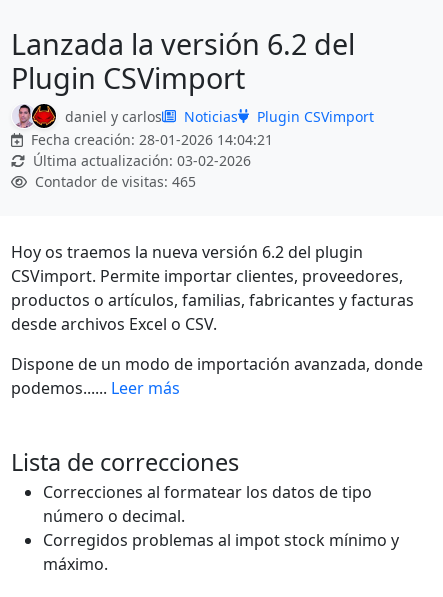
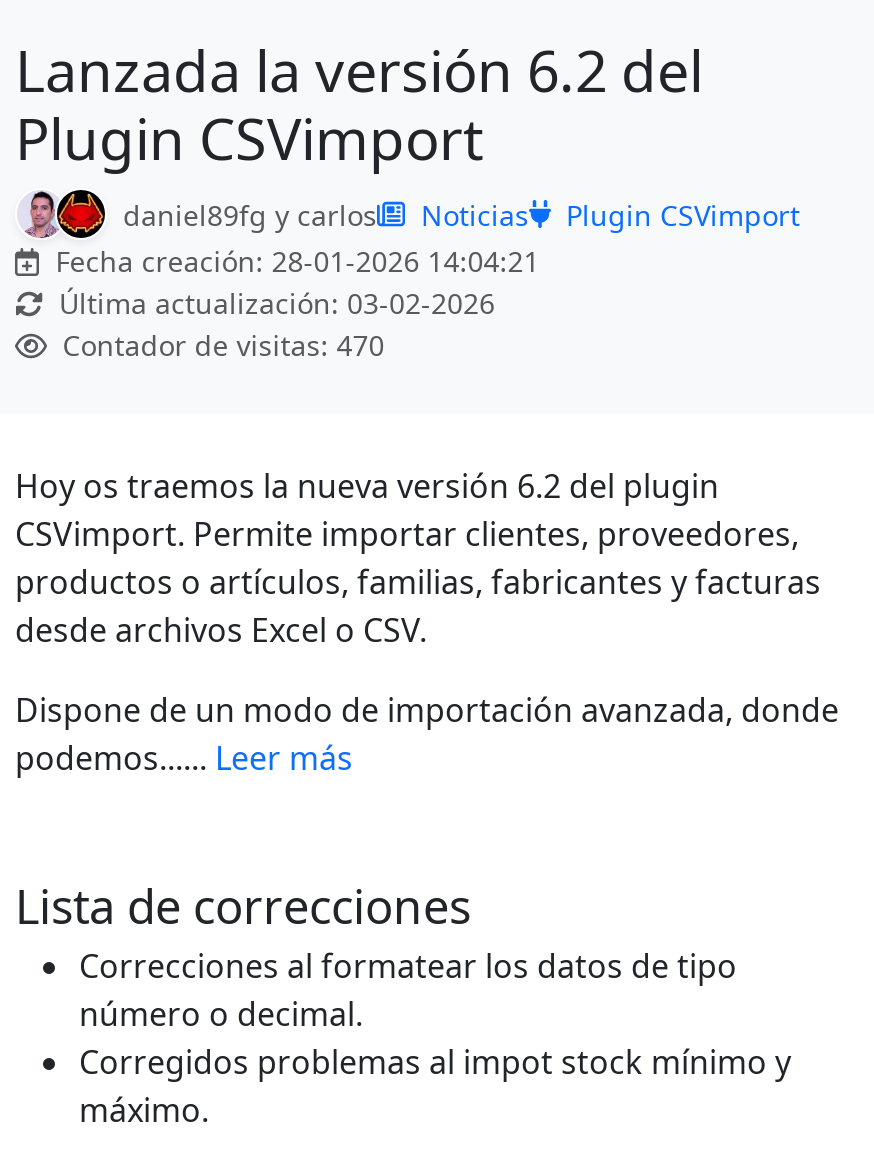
- daniel y carlos
+ daniel89fg y carlos

- Contador de visitas: 465
+ Contador de visitas: 470
